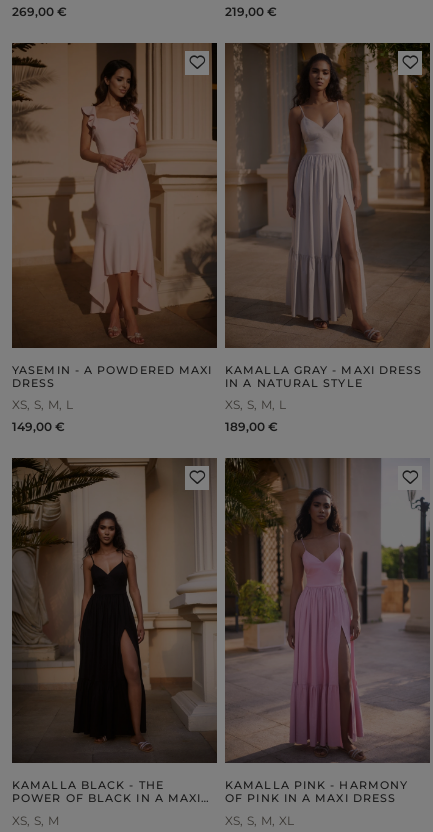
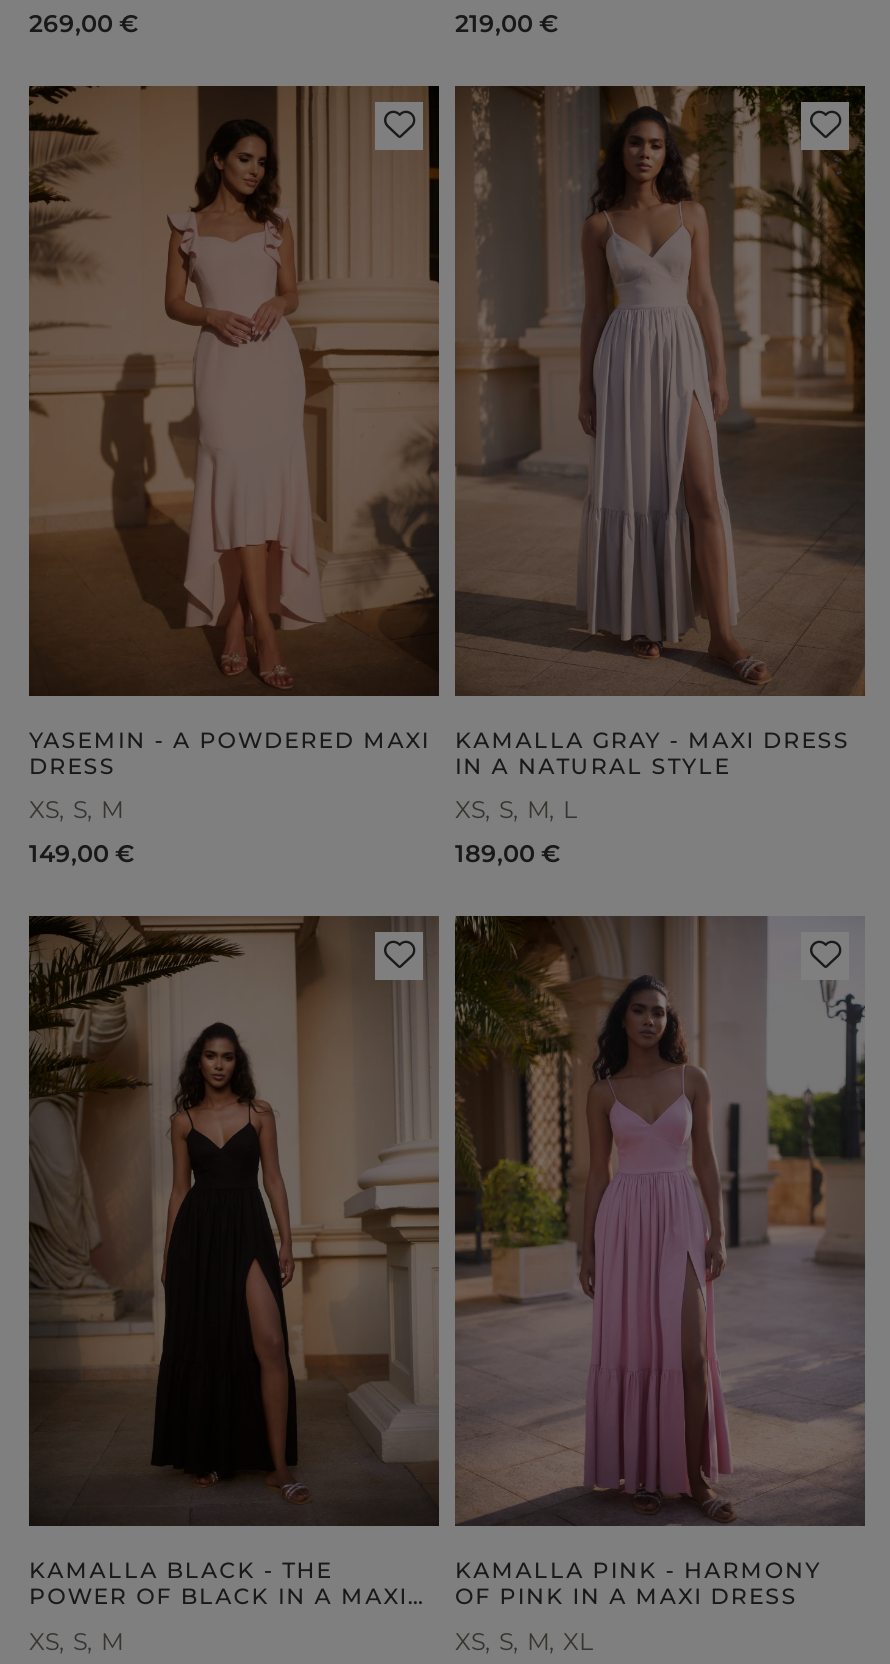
- XS S M L
+ XS S M
